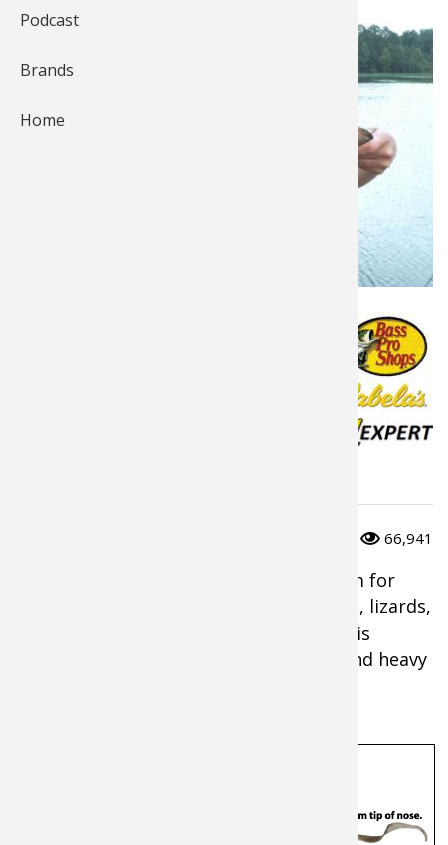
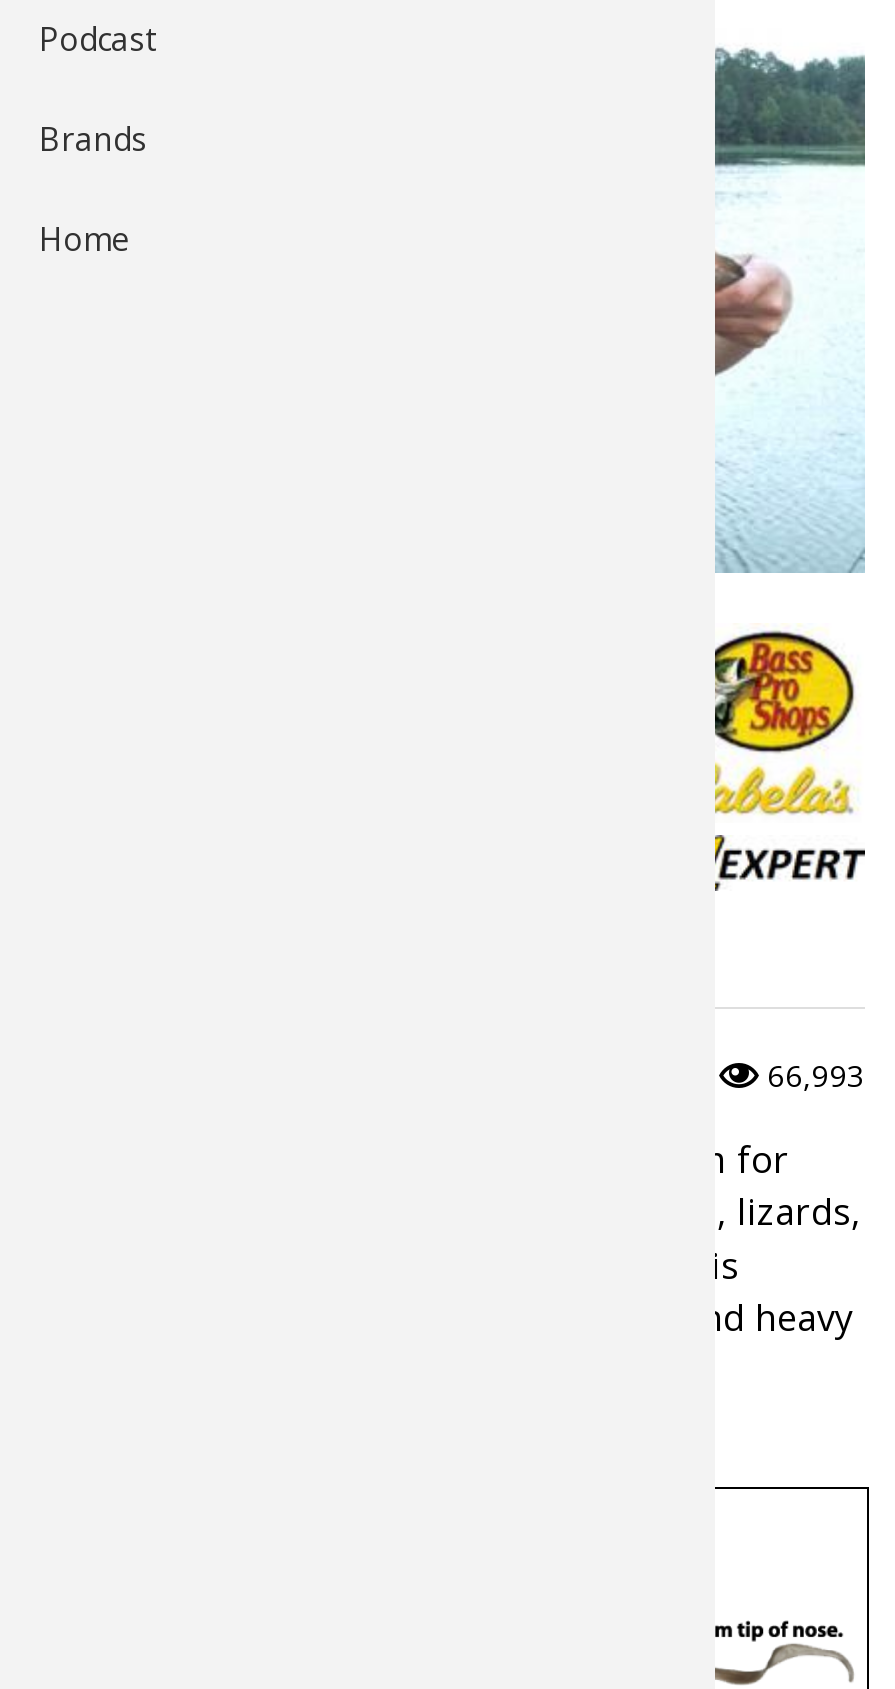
- 66,941
+ 66,993
